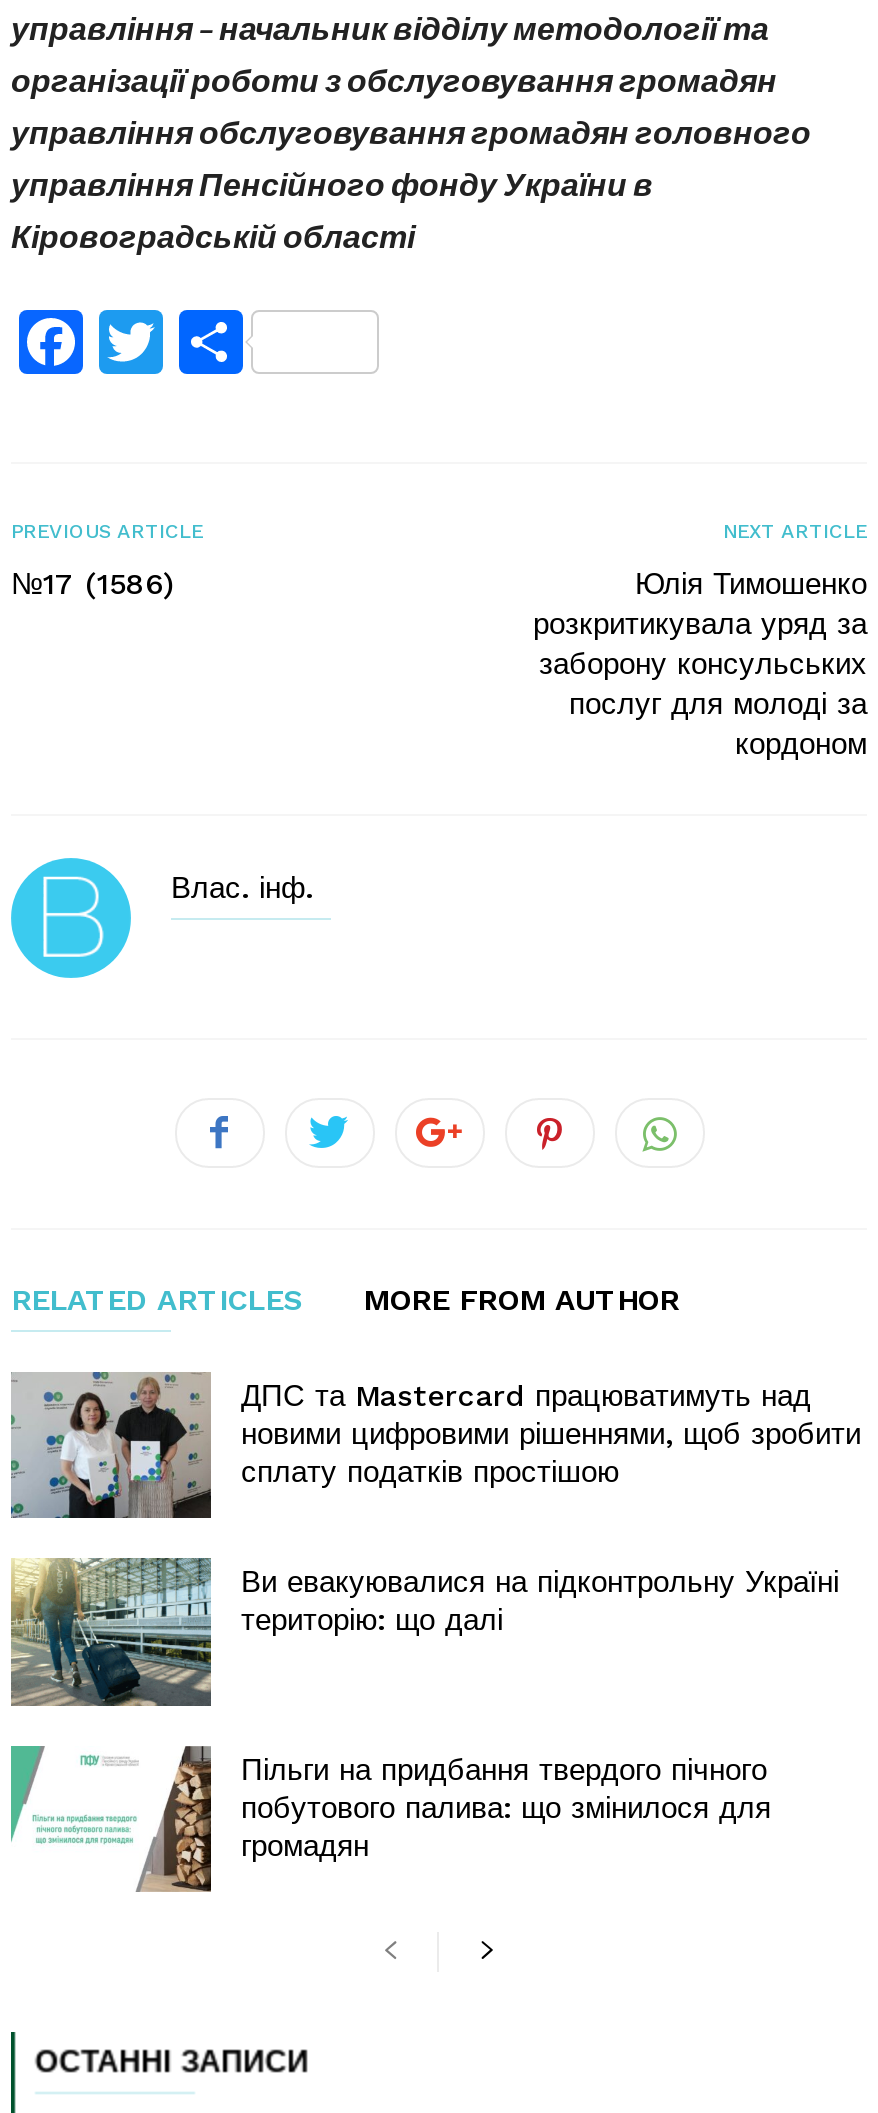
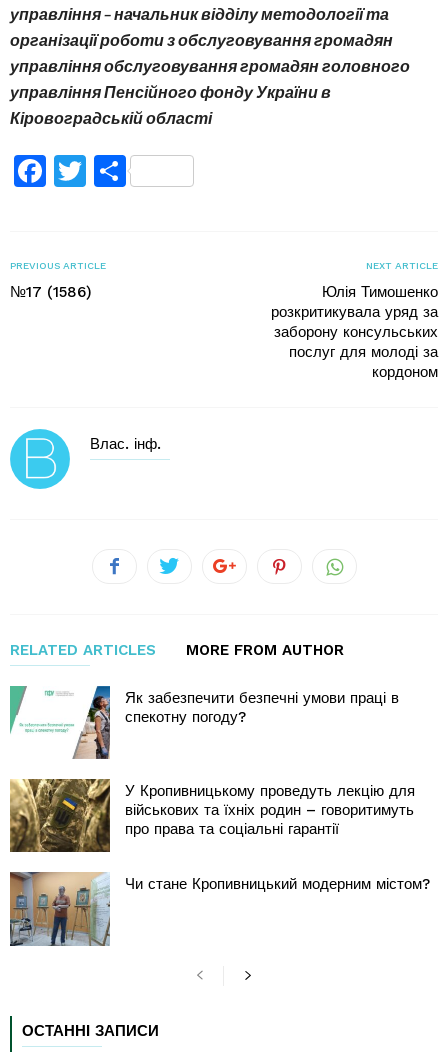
- [image]
- ДПС та Mastercard працюватимуть над
- новими цифровими рішеннями, щоб зробити
- сплату податків простішою
+ [image]
+ Як забезпечити безпечні умови праці в
+ спекотну погоду?

- [image]
- Ви евакуювалися на підконтрольну Україні
- територію: що далі
+ [image]
+ У Кропивницькому проведуть лекцію для
+ військових та їхніх родин – говоритимуть
+ про права та соціальні гарантії

- [image]
- Пільги на придбання твердого пічного
- побутового палива: що змінилося для
- громадян
+ [image]
+ Чи стане Кропивницький модерним містом?
